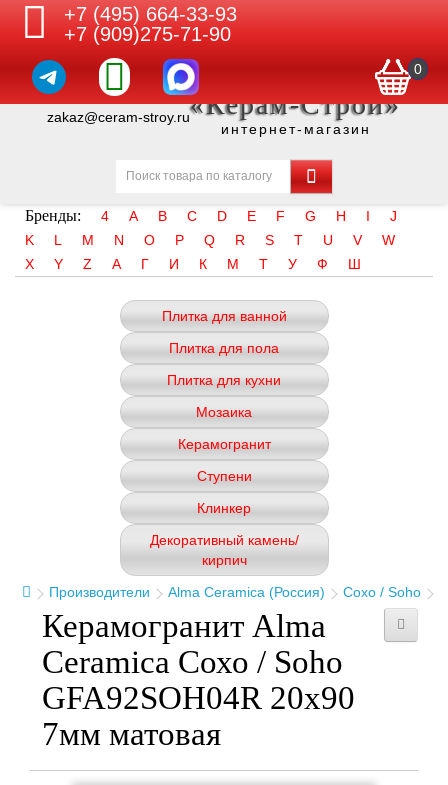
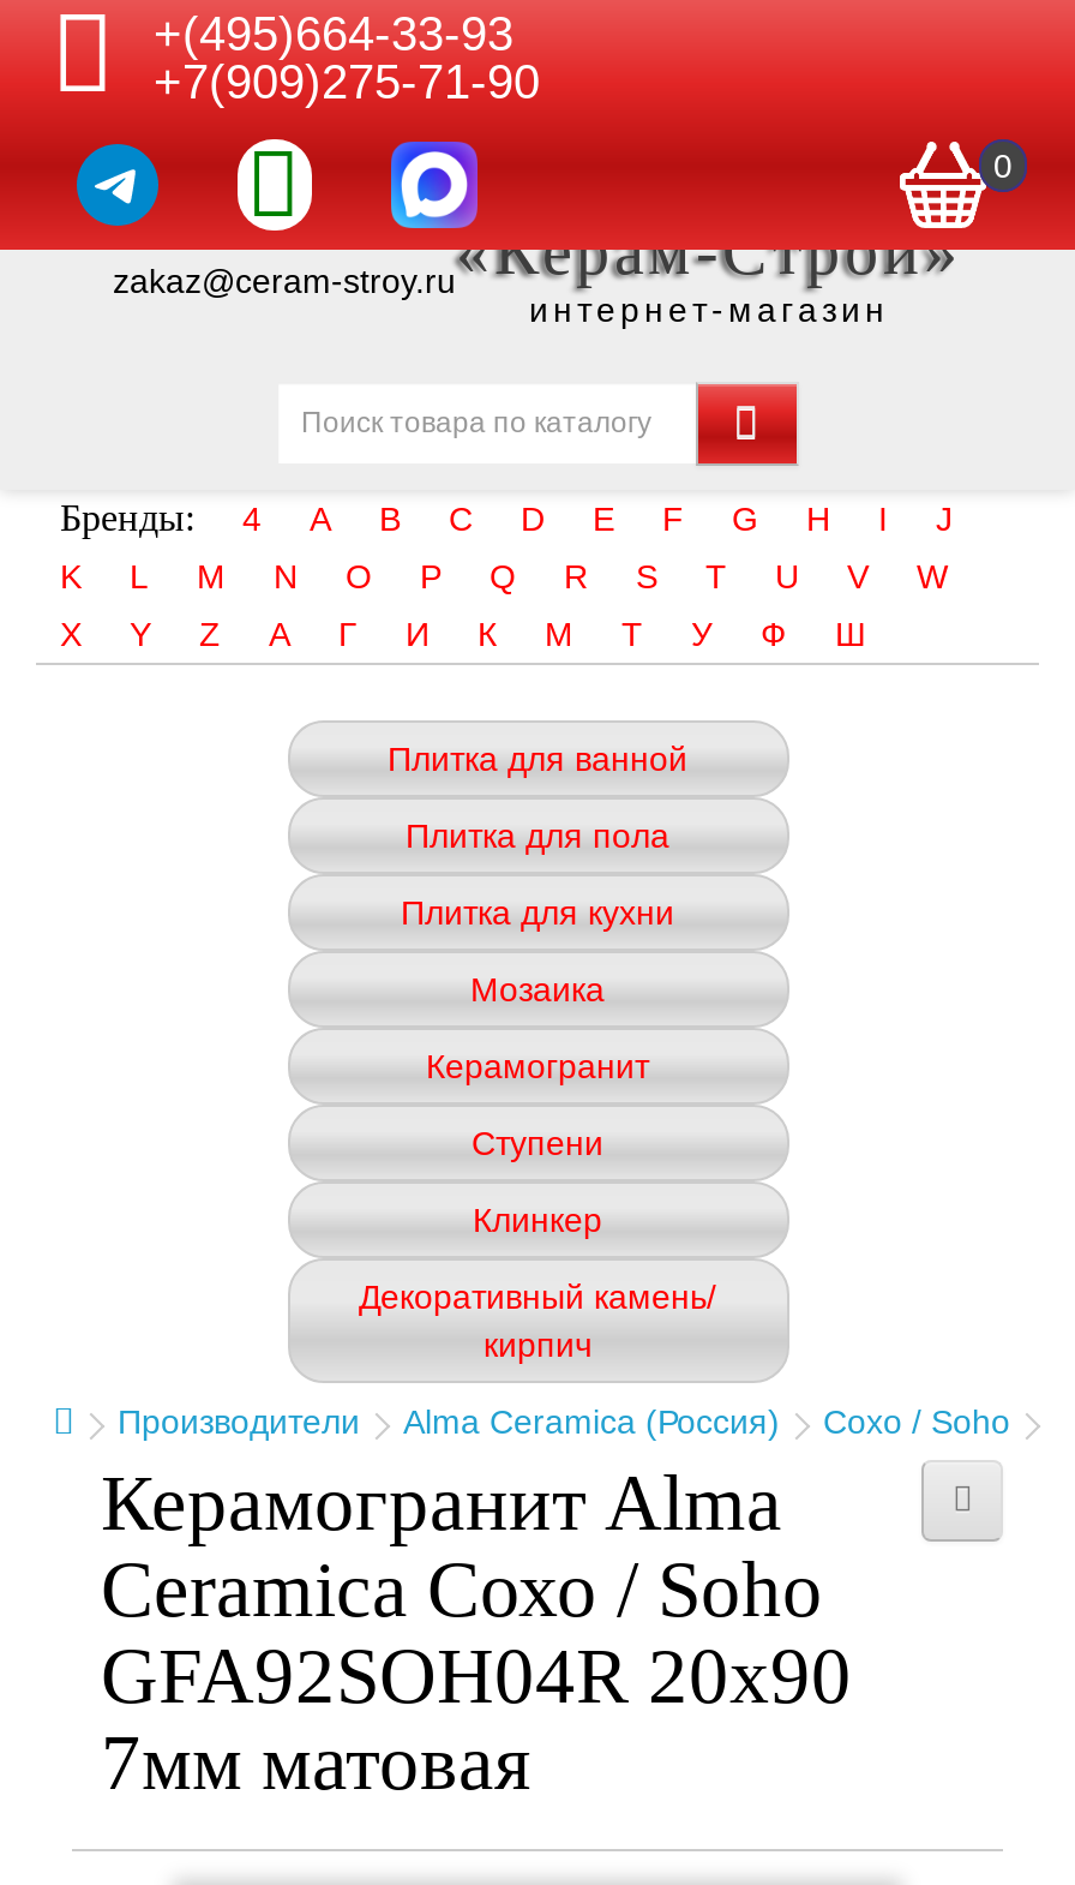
- +7 (495) 664-33-93
- +7 (909)275-71-90
+ +(495)664-33-93
+ +7(909)275-71-90
